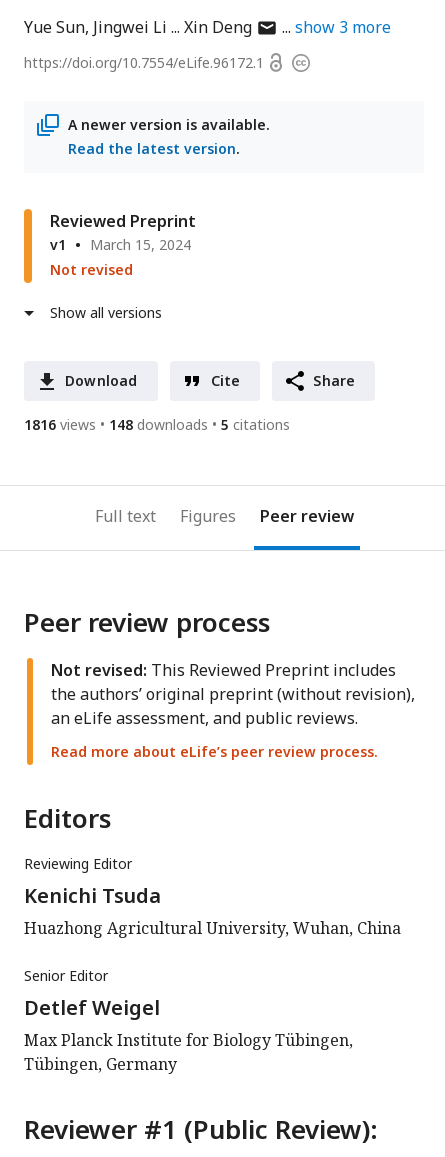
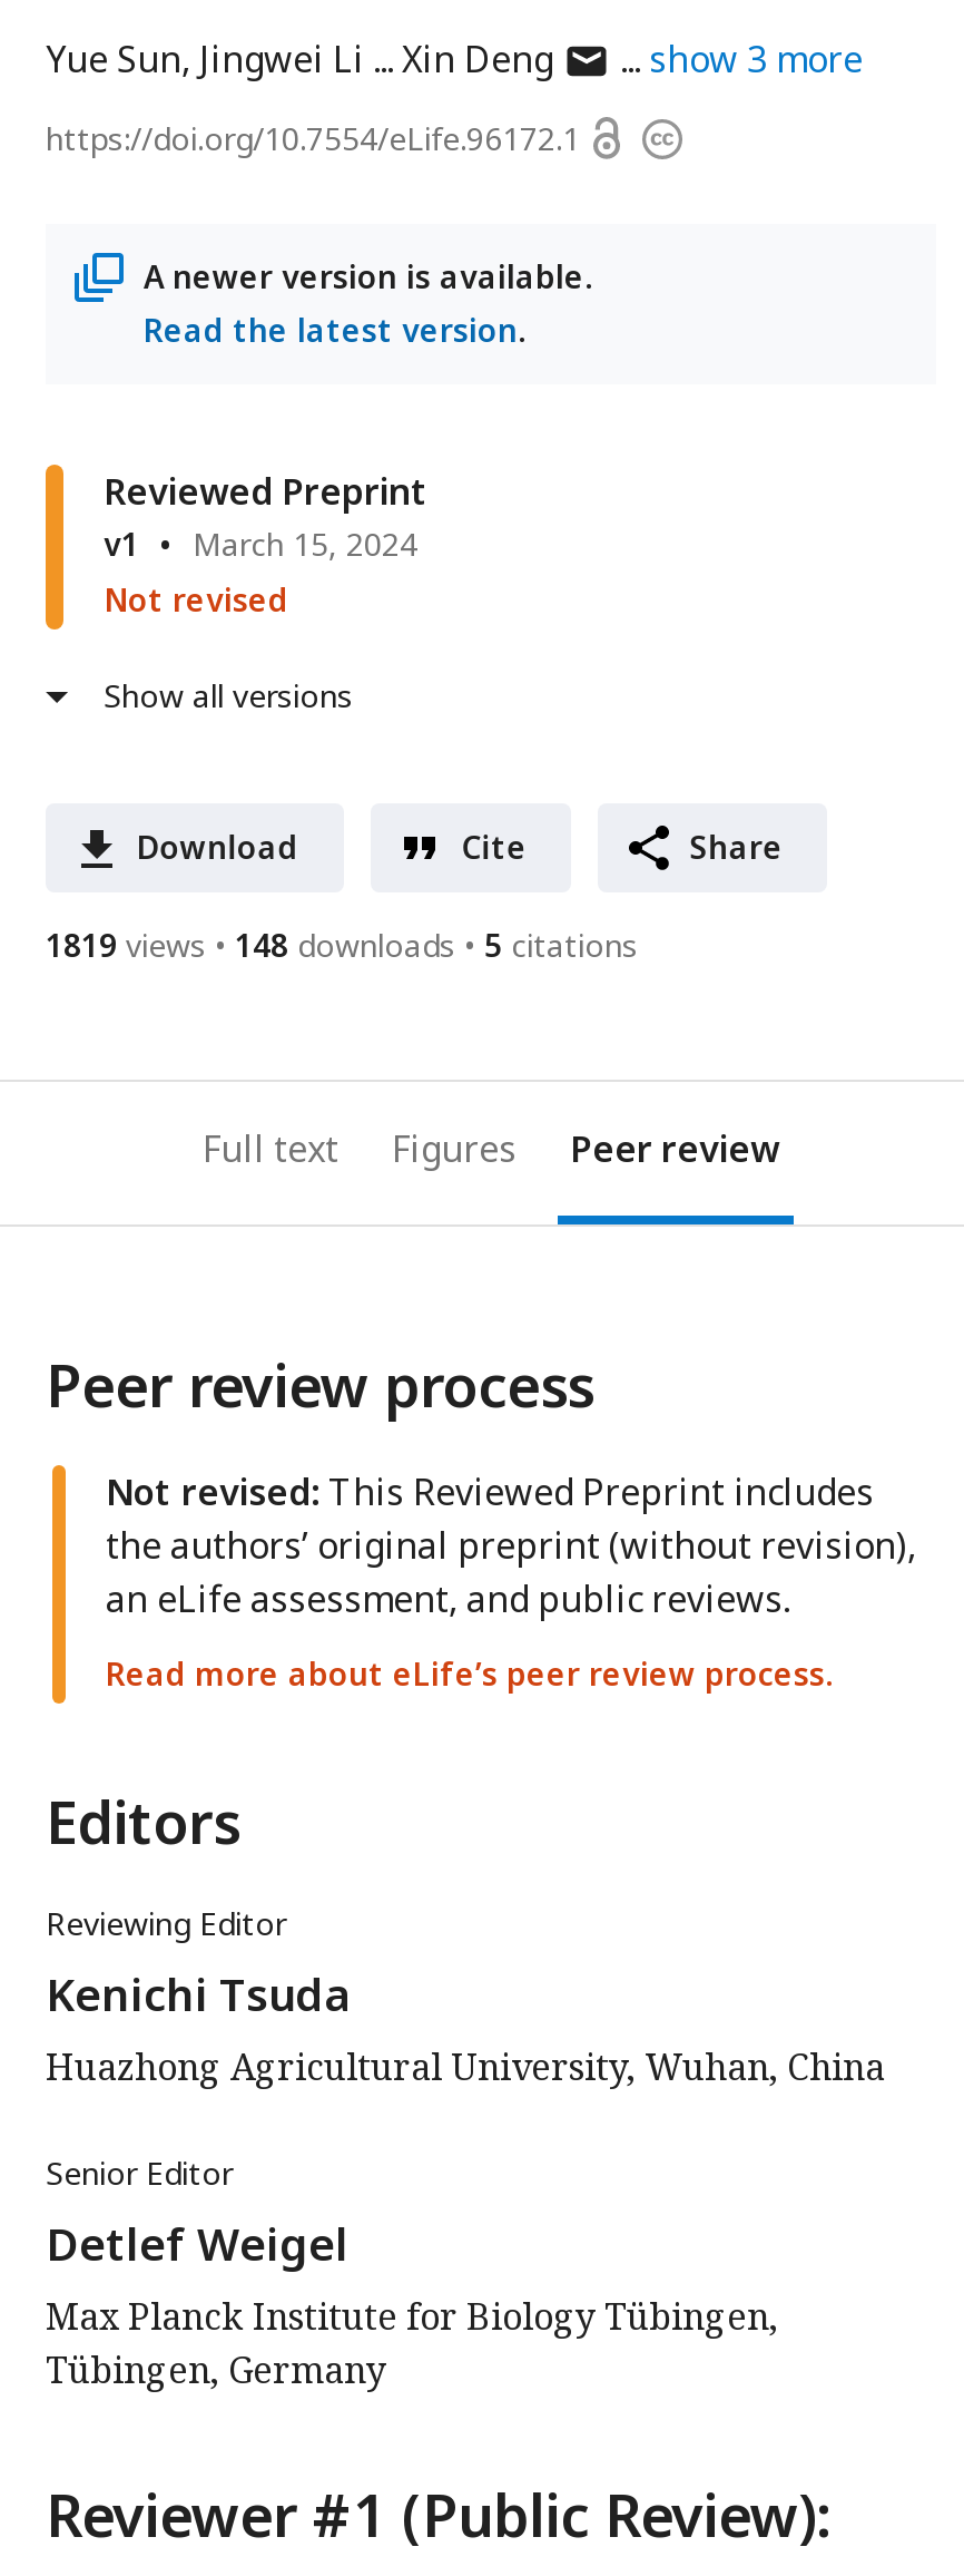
- 1816 views 148 downloads 5 citations
+ 1819 views 148 downloads 5 citations
